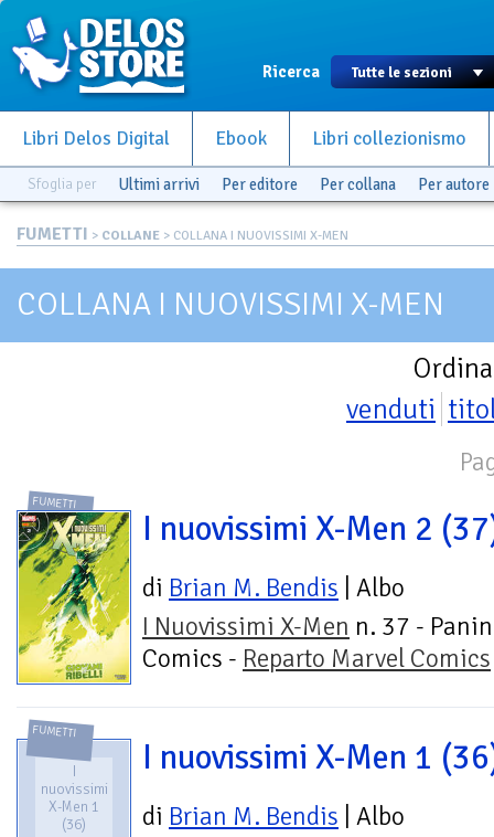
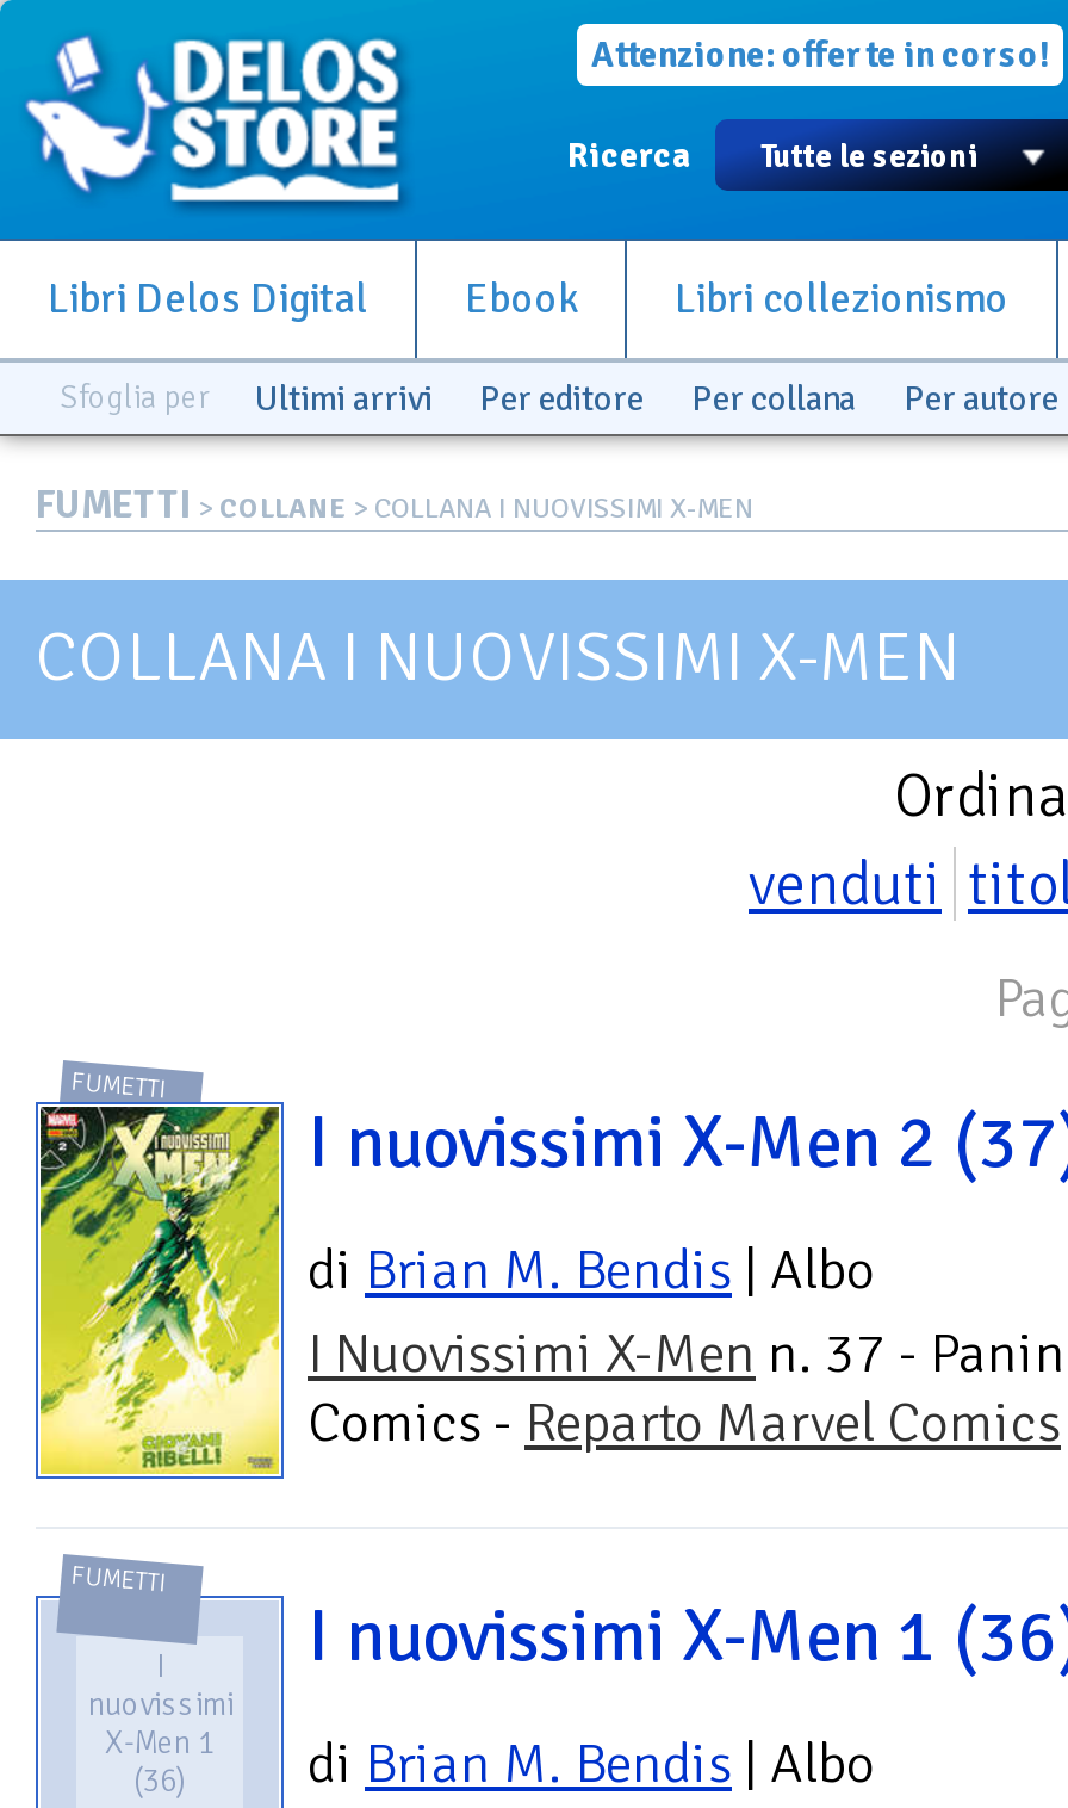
+ Attenzione: offerte in corso!
